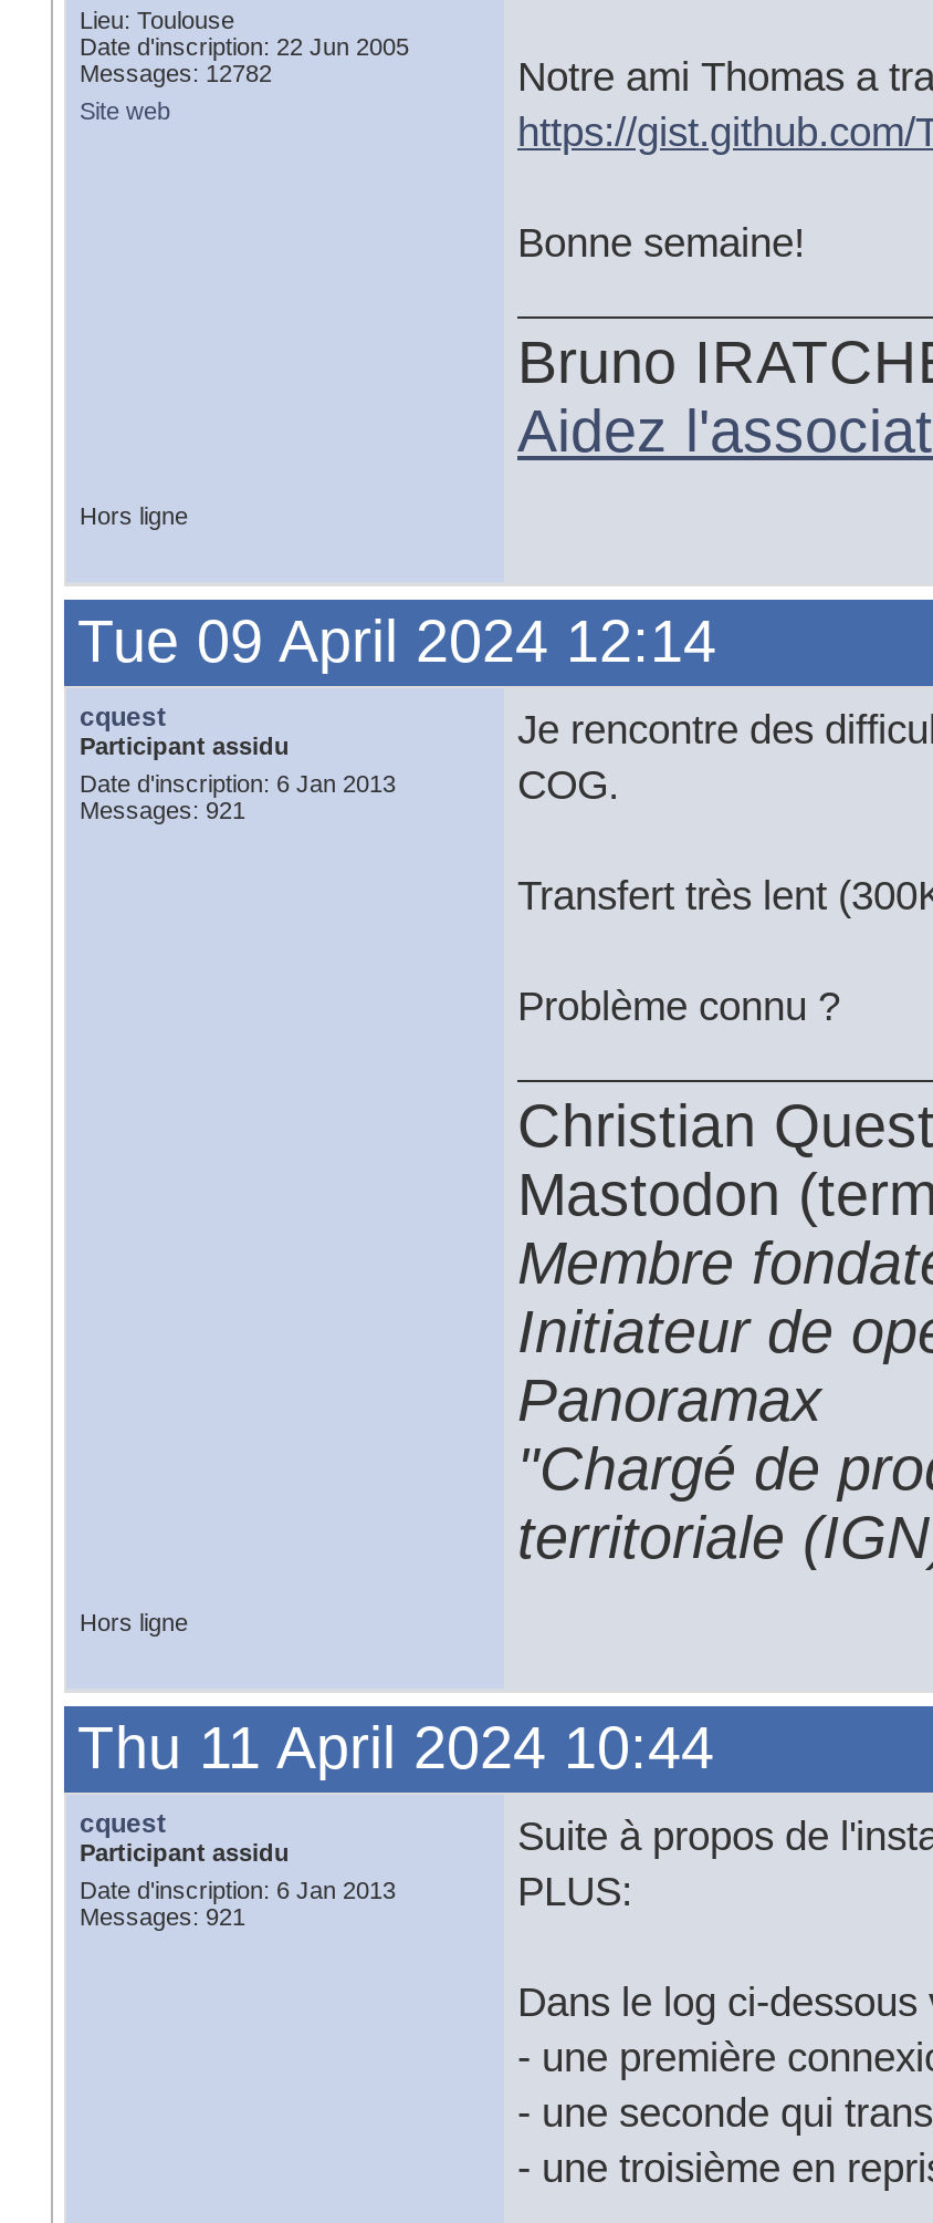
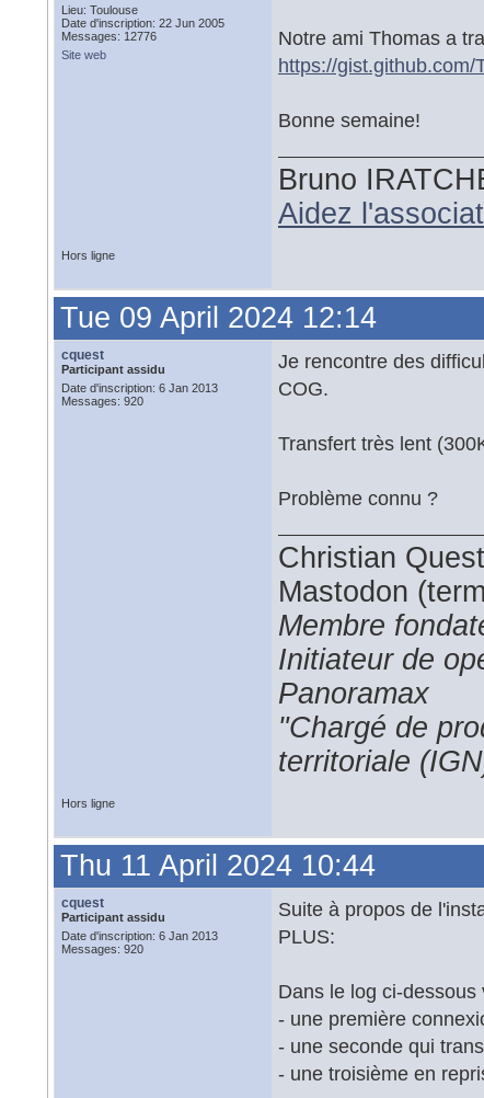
- Messages: 12782
+ Messages: 12776

- Messages: 921
+ Messages: 920

- Messages: 921
+ Messages: 920
